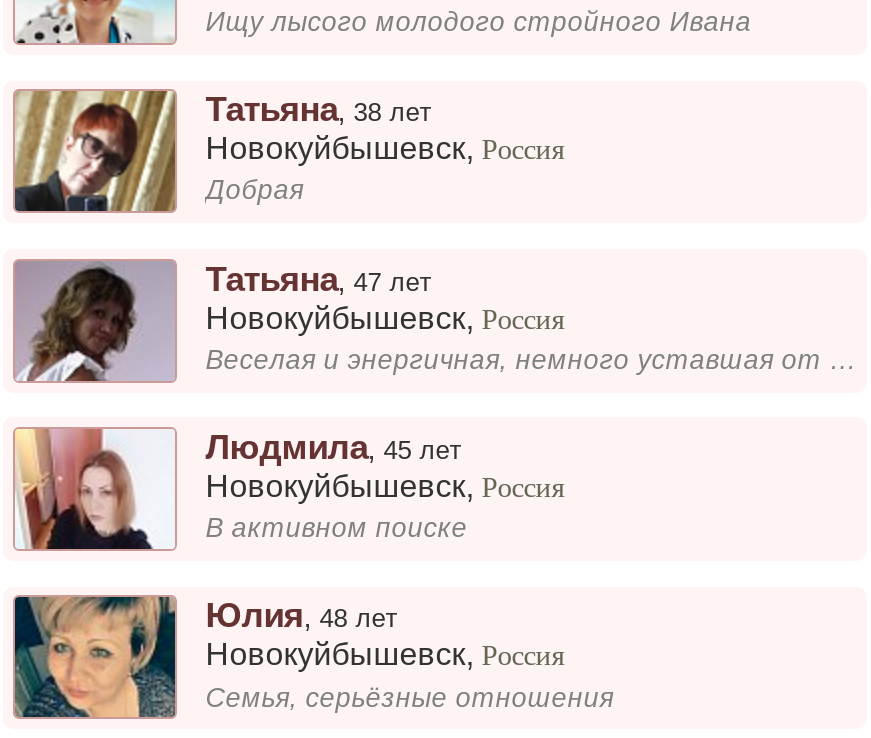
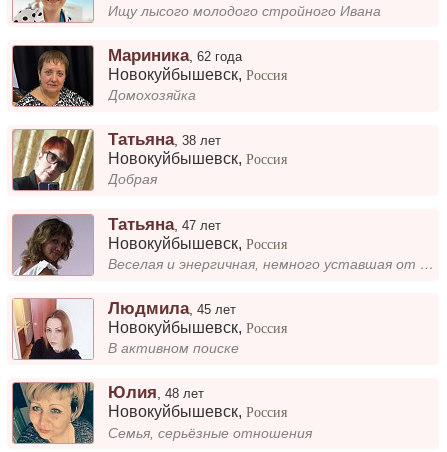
+ [image]
+ Мариника, 62 года
+ Новокуйбышевск, Россия
+ Домохозяйка
